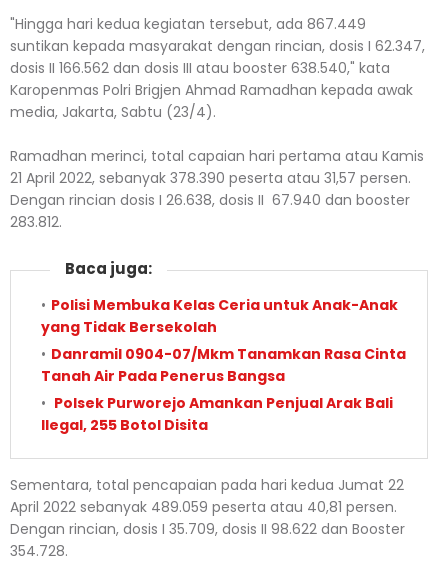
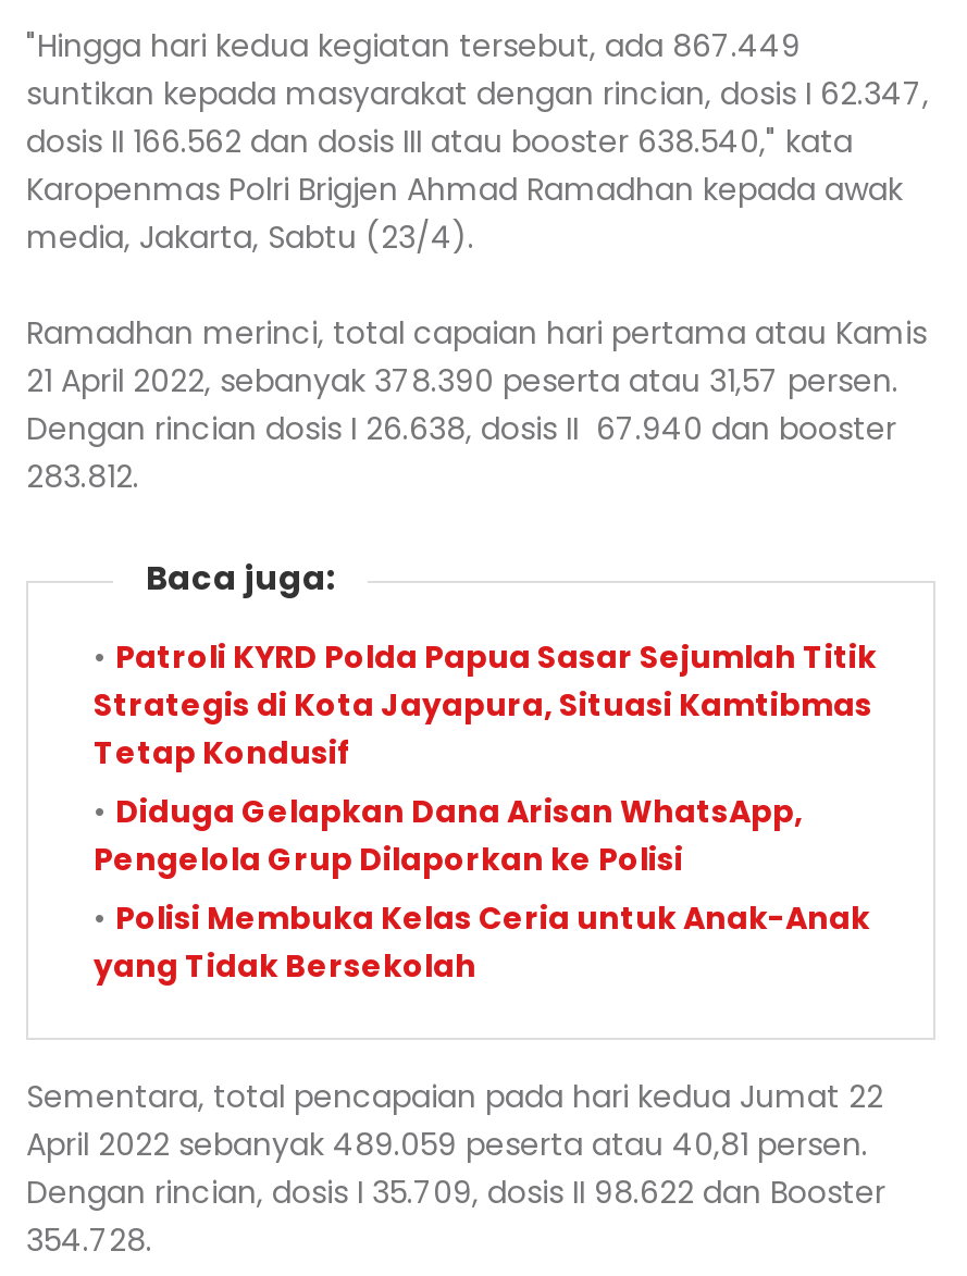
+ Patroli KYRD Polda Papua Sasar Sejumlah Titik
+ Strategis di Kota Jayapura, Situasi Kamtibmas
+ Tetap Kondusif
+ Diduga Gelapkan Dana Arisan WhatsApp,
+ Pengelola Grup Dilaporkan ke Polisi

moved down: Polisi Membuka Kelas Ceria untuk Anak-Anak | yang Tidak Bersekolah

- Danramil 0904-07/Mkm Tanamkan Rasa Cinta
- Tanah Air Pada Penerus Bangsa
- Polsek Purworejo Amankan Penjual Arak Bali
- Ilegal, 255 Botol Disita
